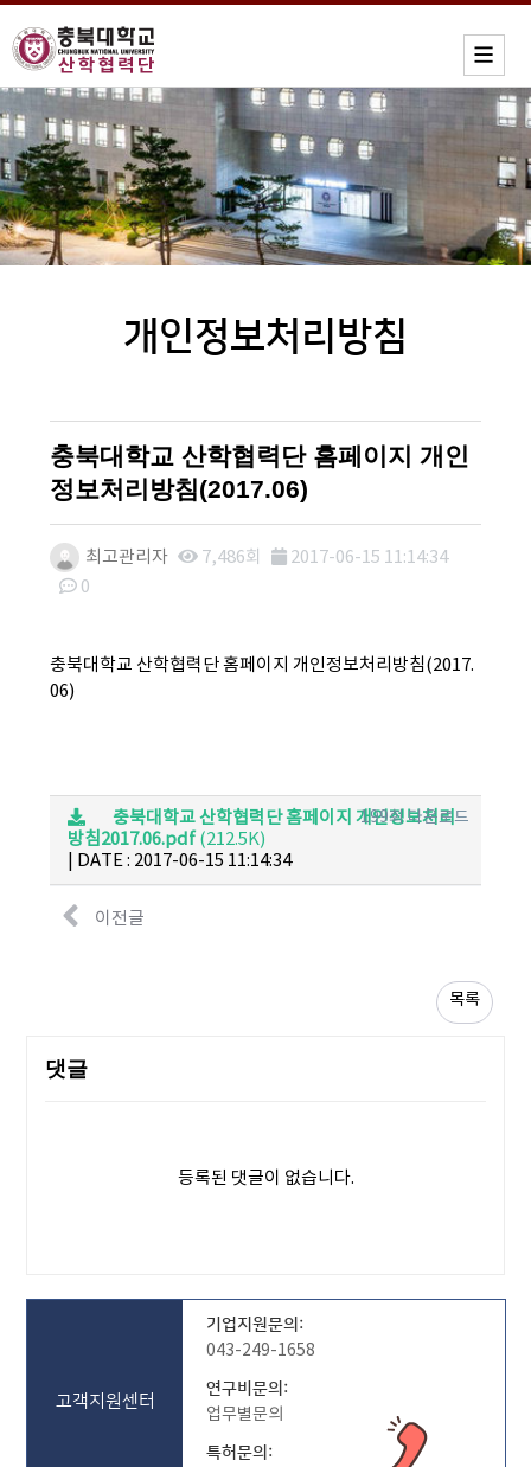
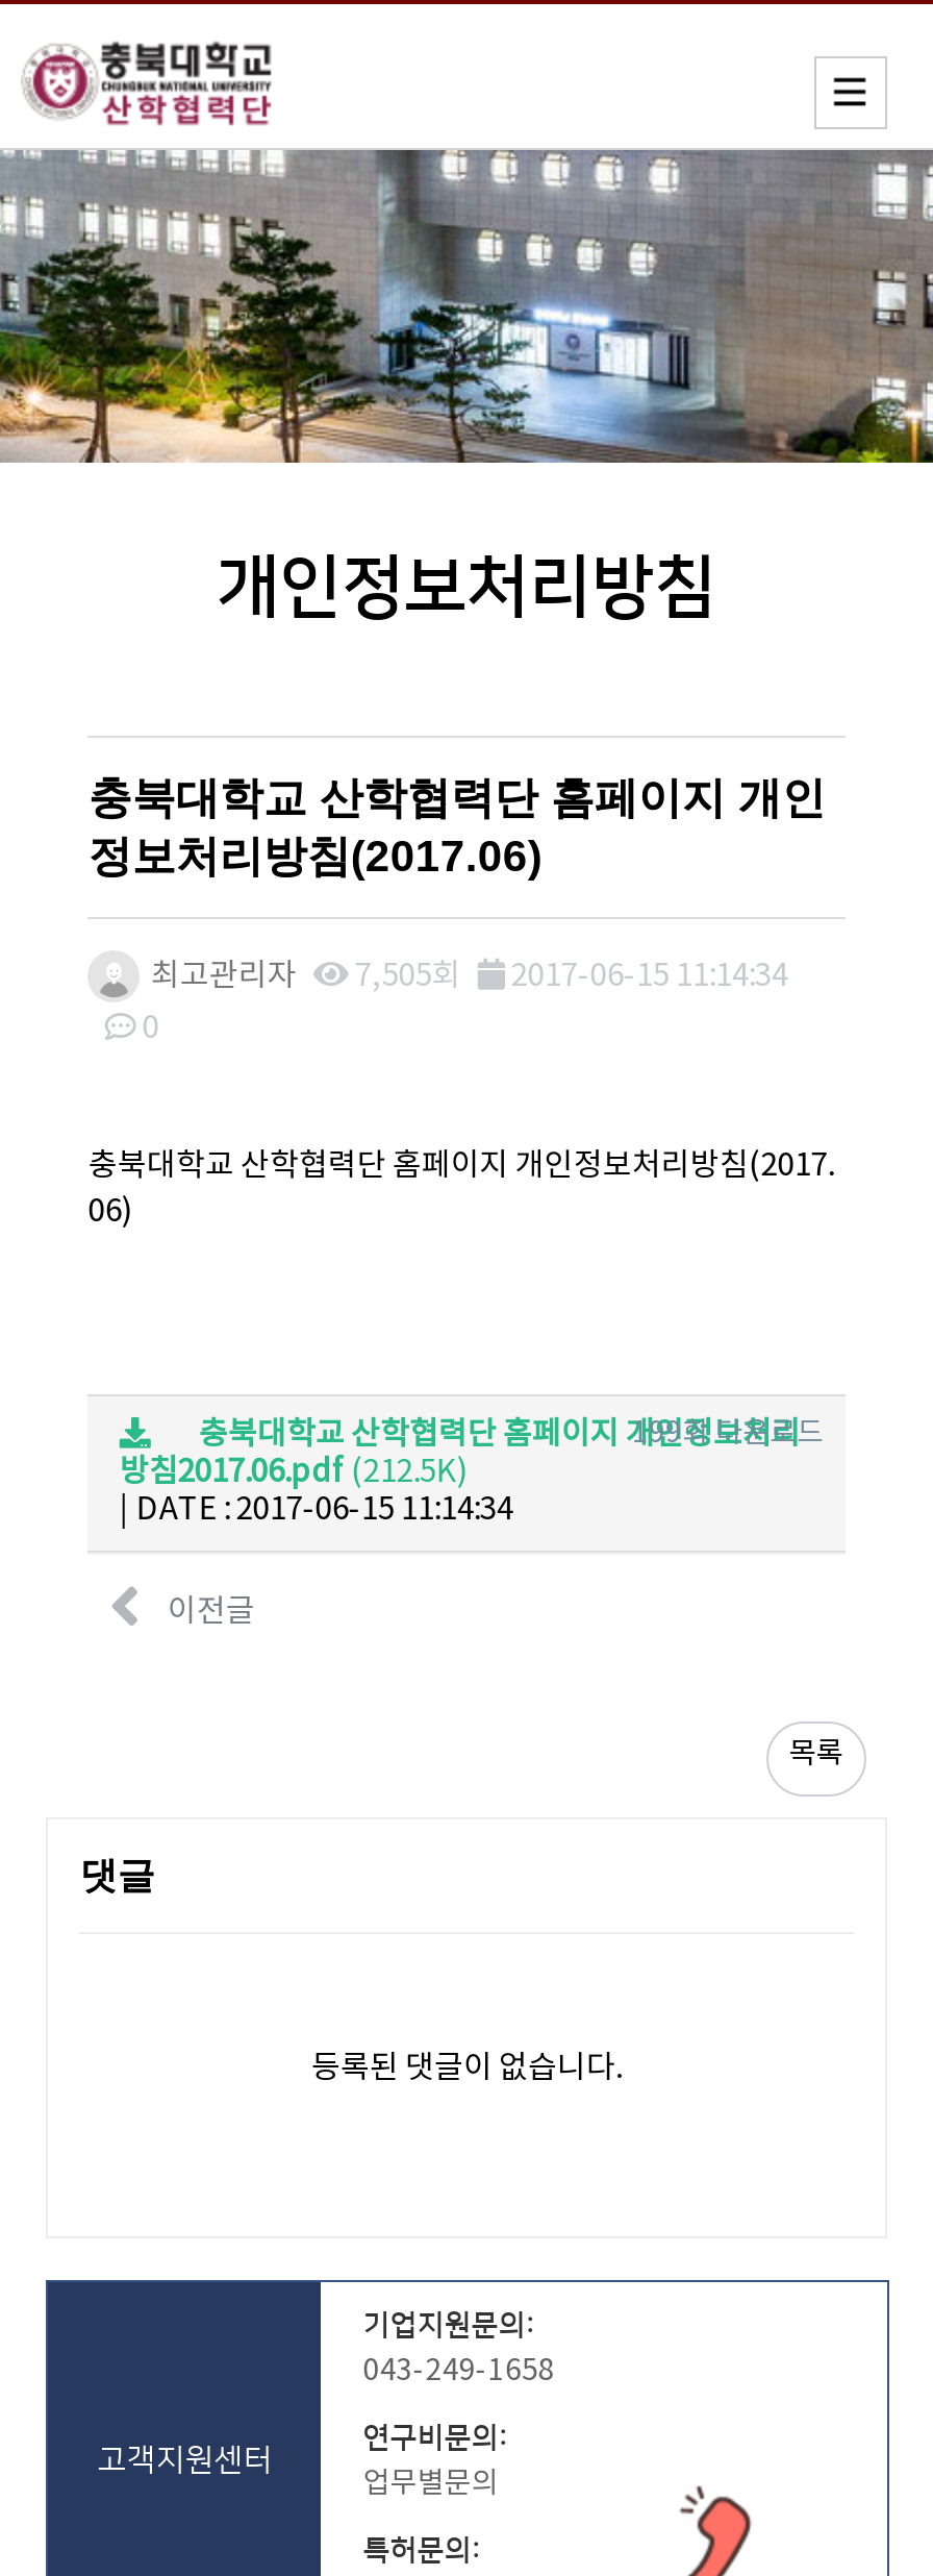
- 최고관리자 7,486회 2017-06-15 11:14:34
+ 최고관리자 7,505회 2017-06-15 11:14:34
